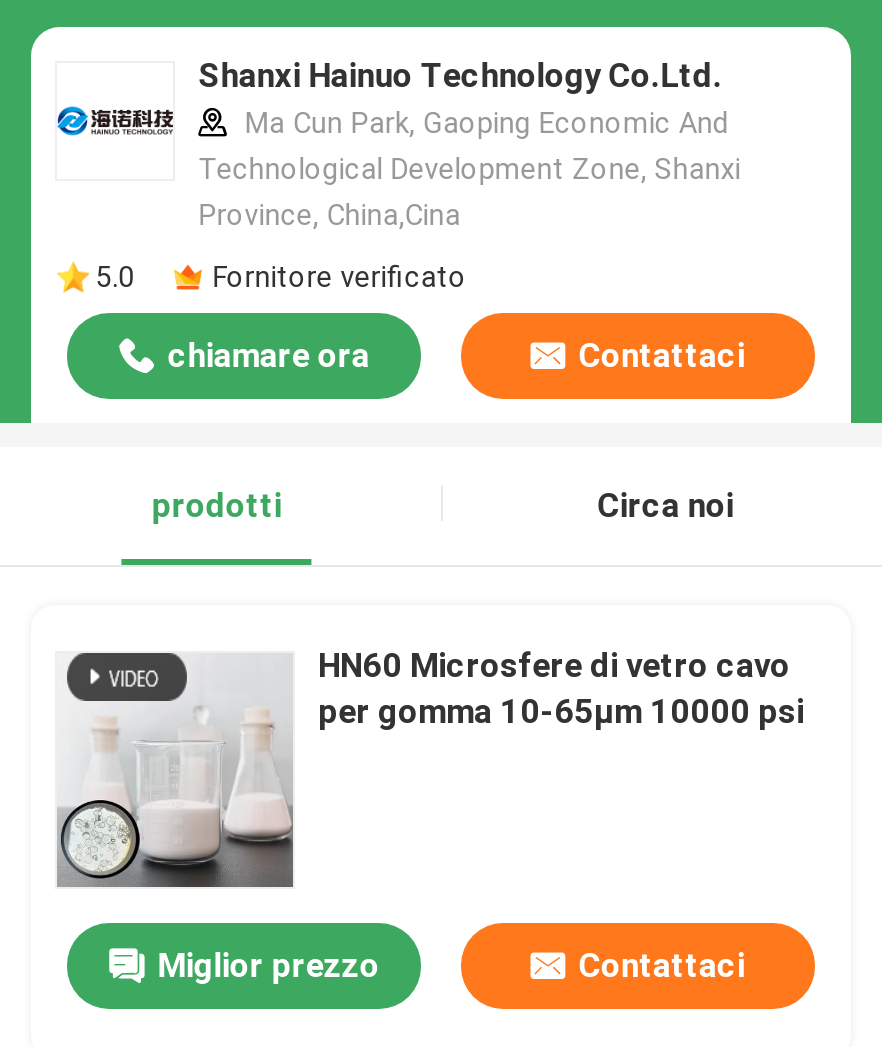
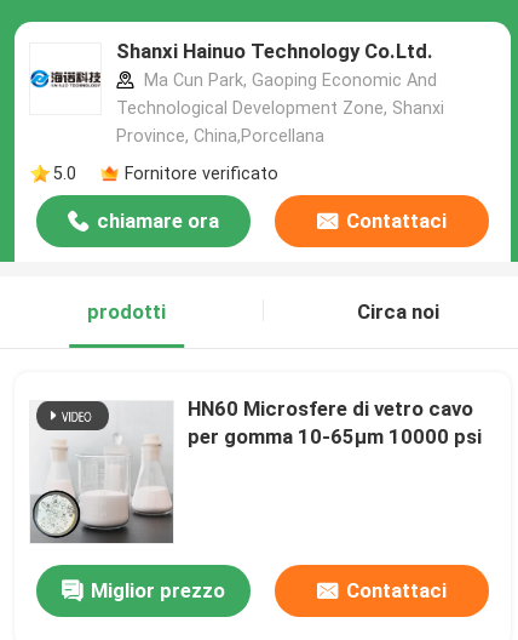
- Province, China,Cina
+ Province, China,Porcellana
